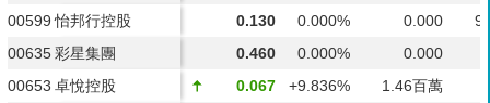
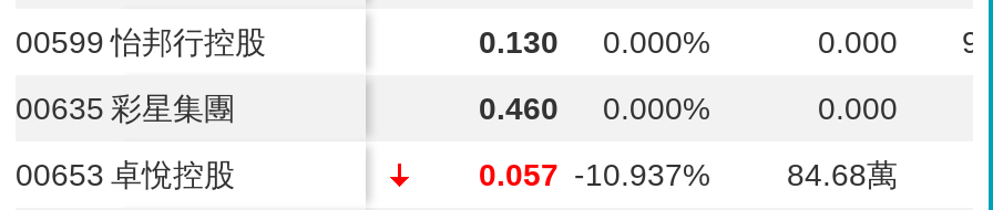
- 0.067
- +9.836%
- 1.46百萬
+ 0.057 -10.937%
+ 84.68萬
